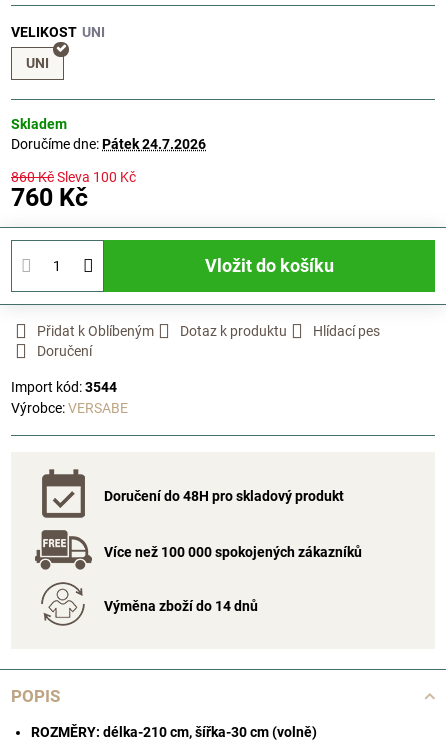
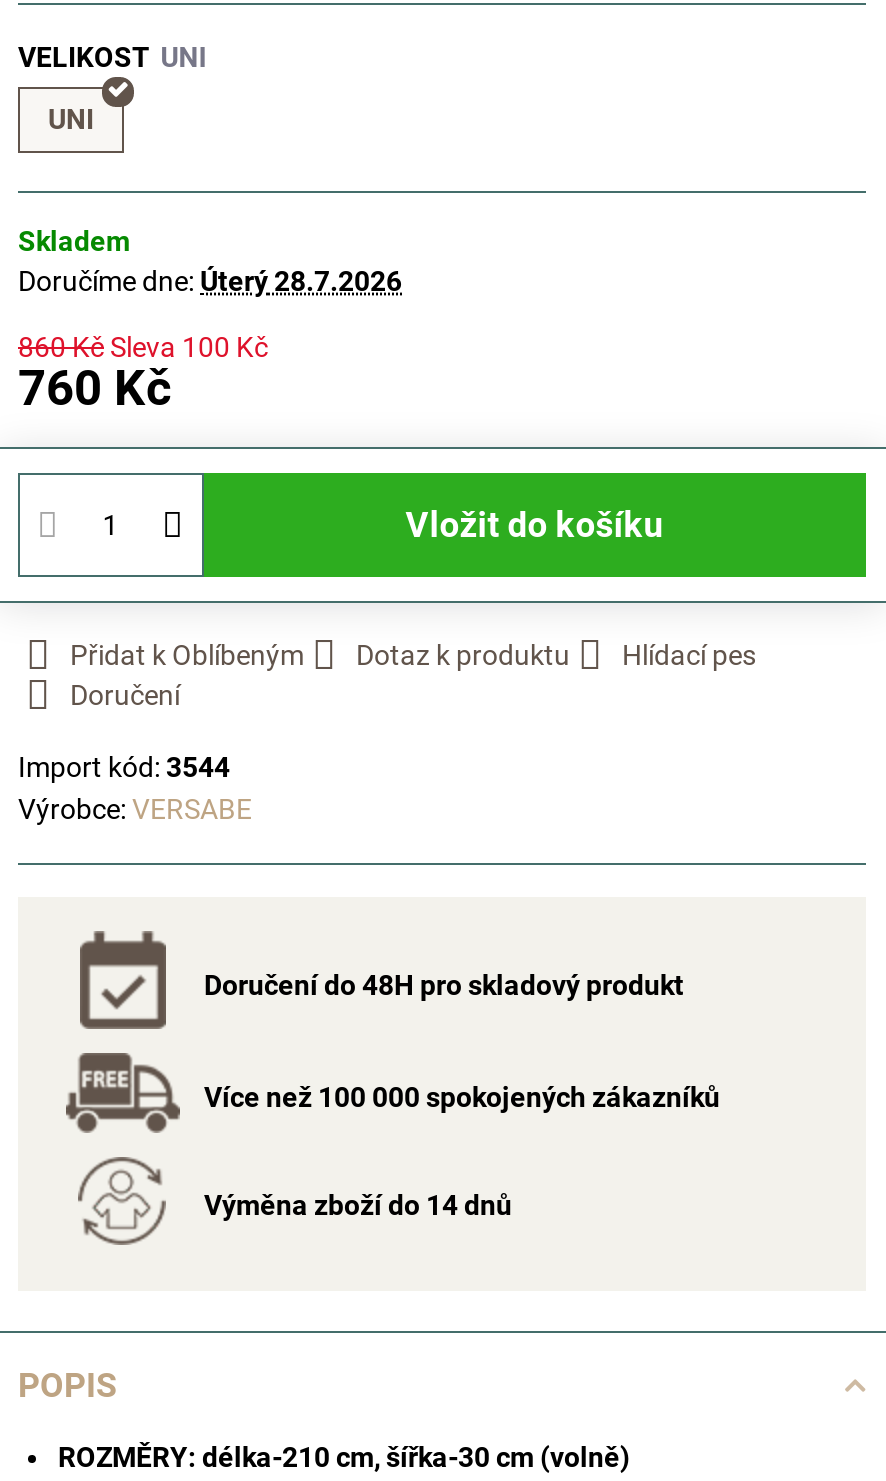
- Doručíme dne: Pátek 24.7.2026
+ Doručíme dne: Úterý 28.7.2026
